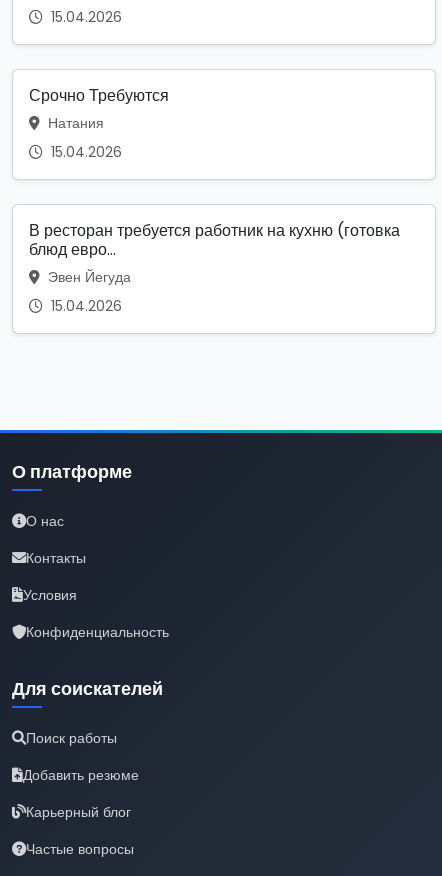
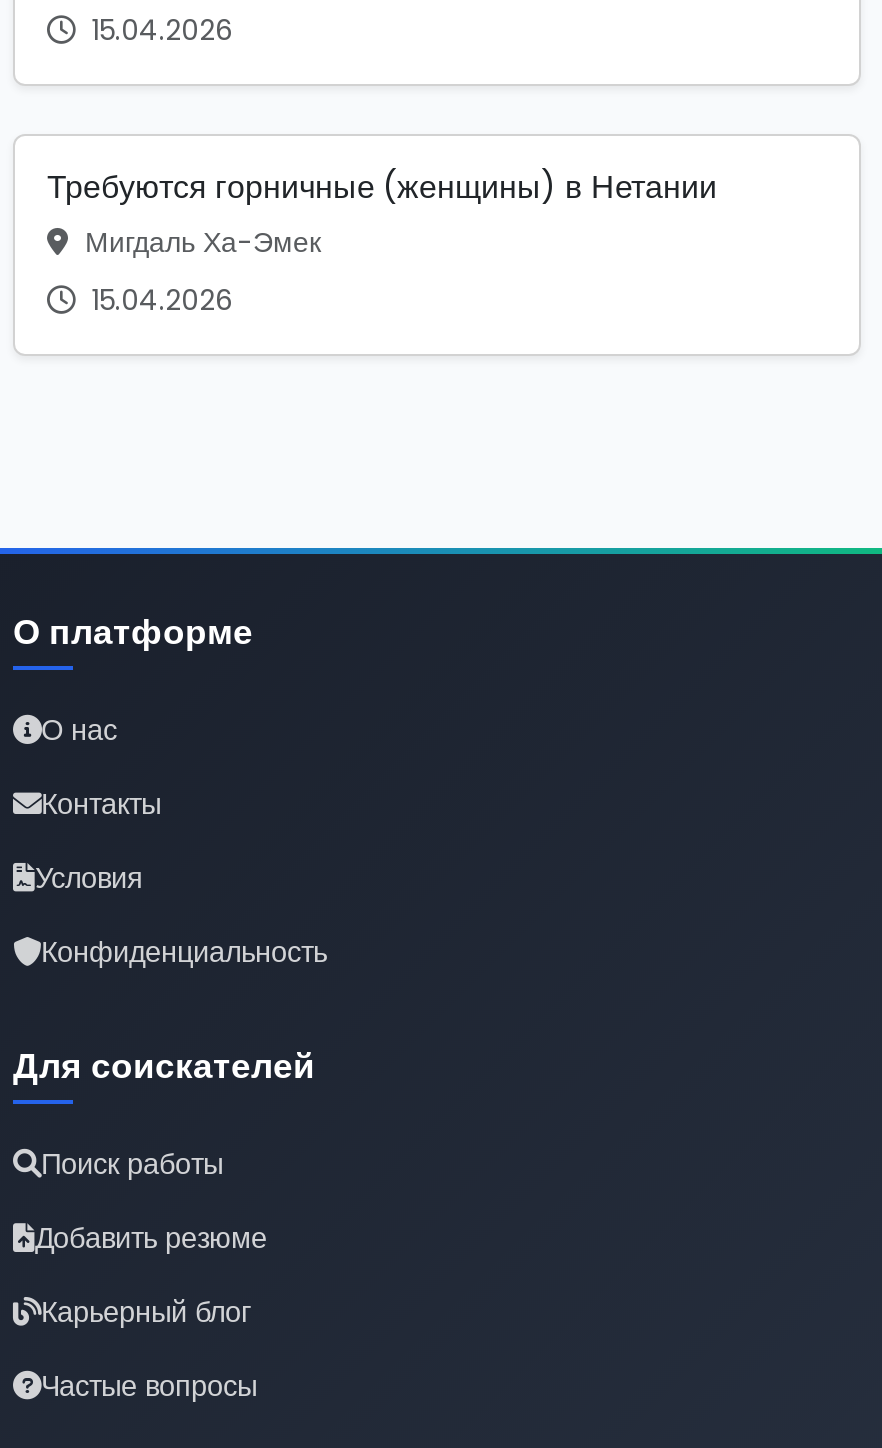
- Срочно Требуются
- Натания
- 15.04.2026
- В ресторан требуется работник на кухню (готовка
- блюд евро...
- Эвен Йегуда
+ Требуются горничные (женщины) в Нетании
+ Мигдаль Ха-Эмек
